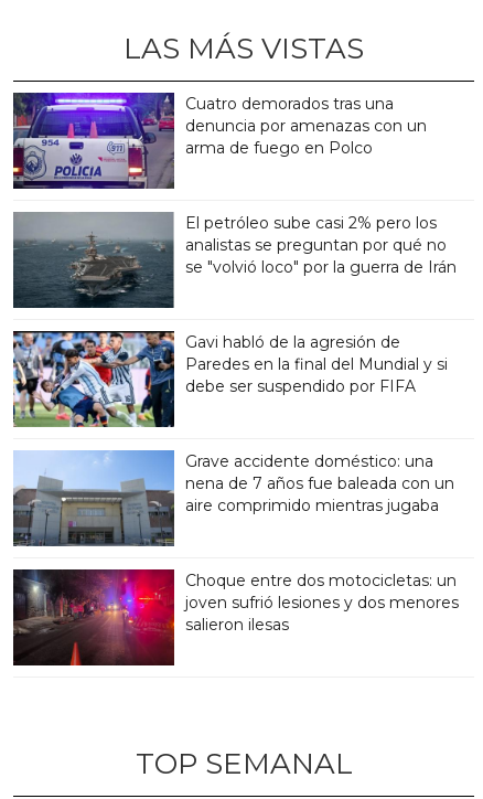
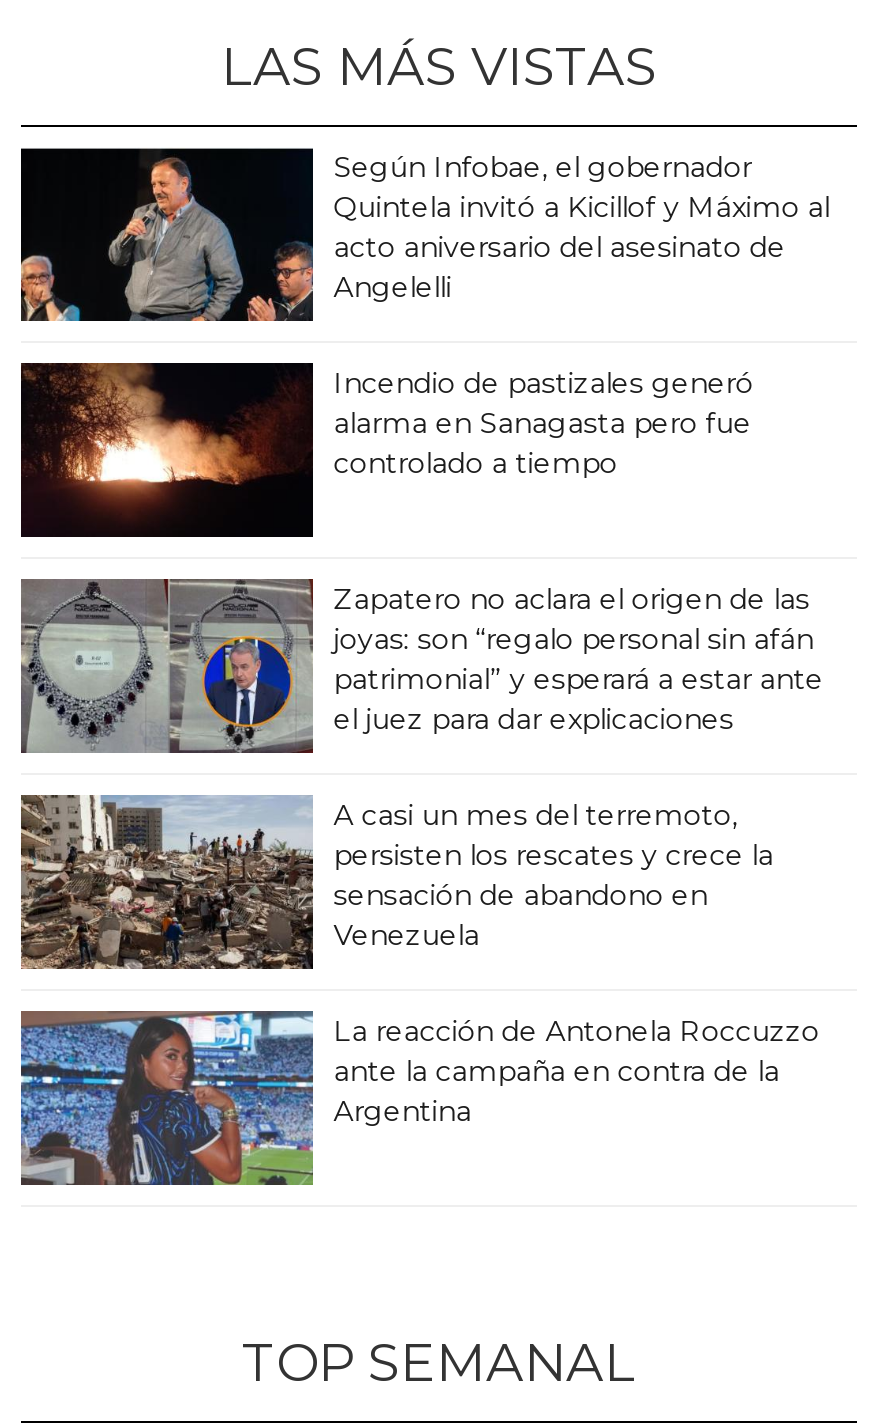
- [image]
- Cuatro demorados tras una
- denuncia por amenazas con un
- arma de fuego en Polco
+ [image]
+ Según Infobae, el gobernador
+ Quintela invitó a Kicillof y Máximo al
+ acto aniversario del asesinato de
+ Angelelli

- [image]
- El petróleo sube casi 2% pero los
- analistas se preguntan por qué no
- se "volvió loco" por la guerra de Irán
+ [image]
+ Incendio de pastizales generó
+ alarma en Sanagasta pero fue
+ controlado a tiempo

- [image]
- Gavi habló de la agresión de
- Paredes en la final del Mundial y si
- debe ser suspendido por FIFA
+ [image]
+ Zapatero no aclara el origen de las
+ joyas: son “regalo personal sin afán
+ patrimonial” y esperará a estar ante
+ el juez para dar explicaciones

- [image]
- Grave accidente doméstico: una
- nena de 7 años fue baleada con un
- aire comprimido mientras jugaba
+ [image]
+ A casi un mes del terremoto,
+ persisten los rescates y crece la
+ sensación de abandono en
+ Venezuela

- [image]
- Choque entre dos motocicletas: un
- joven sufrió lesiones y dos menores
- salieron ilesas
+ [image]
+ La reacción de Antonela Roccuzzo
+ ante la campaña en contra de la
+ Argentina
